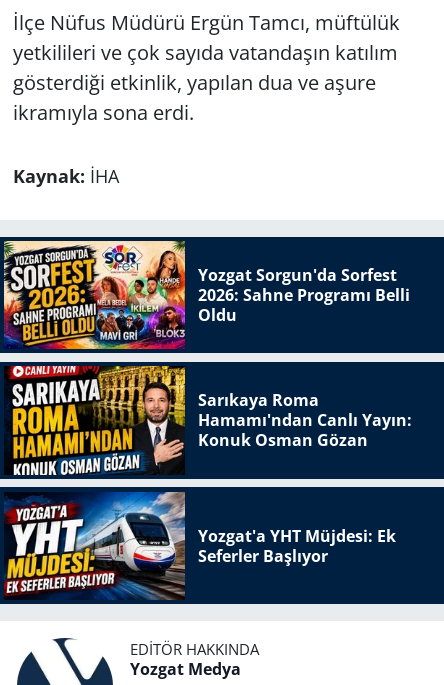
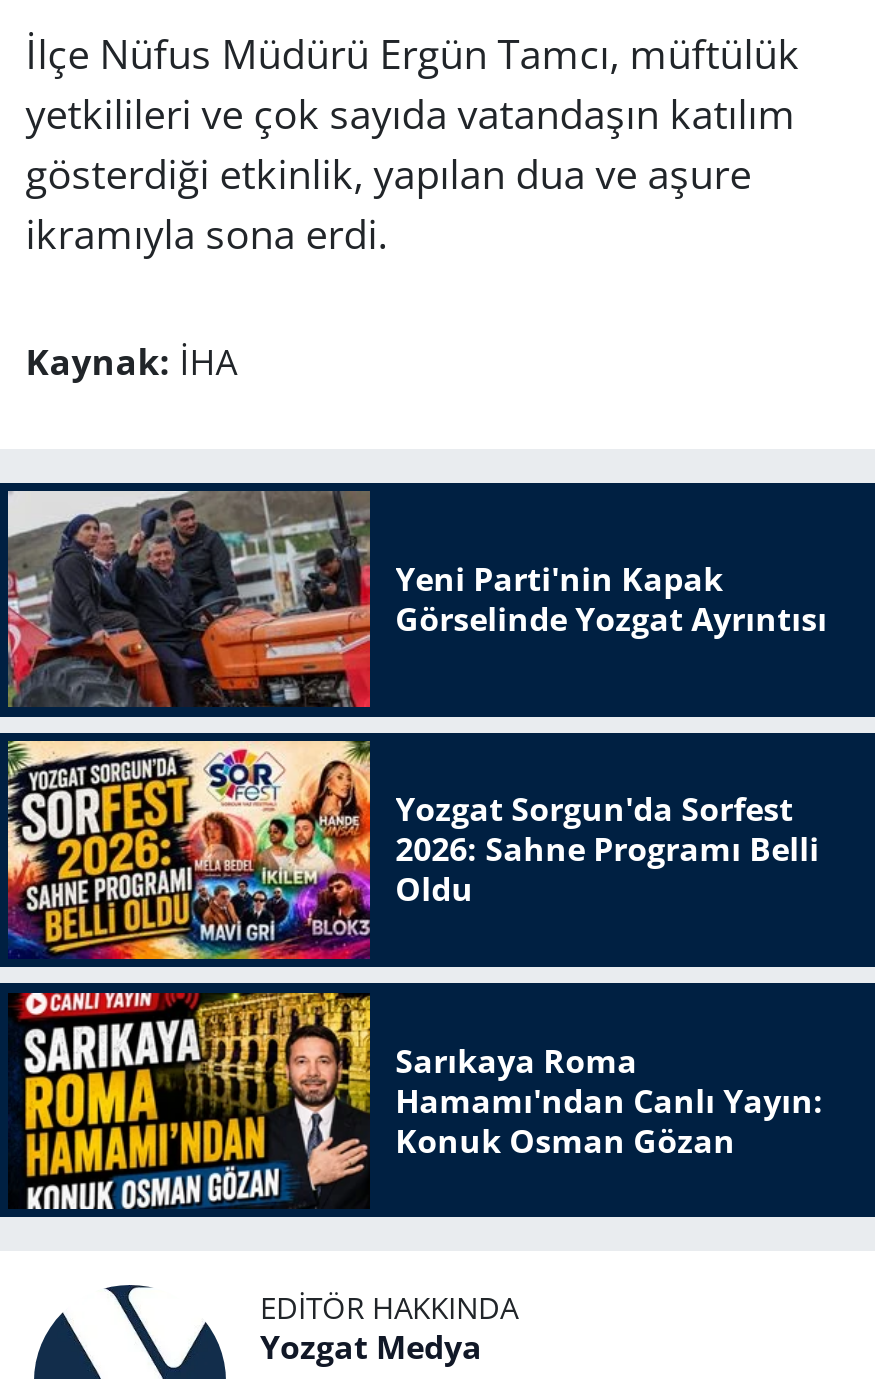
+ [image]
+ Yeni Parti'nin Kapak
+ Görselinde Yozgat Ayrıntısı

moved down: [image] | Yozgat Sorgun'da Sorfest | 2026: Sahne Programı Belli | Oldu | Sarıkaya Roma | Hamamı'ndan Canlı Yayın: | Konuk Osman Gözan

- [image]
- Yozgat'a YHT Müjdesi: Ek
- Seferler Başlıyor
